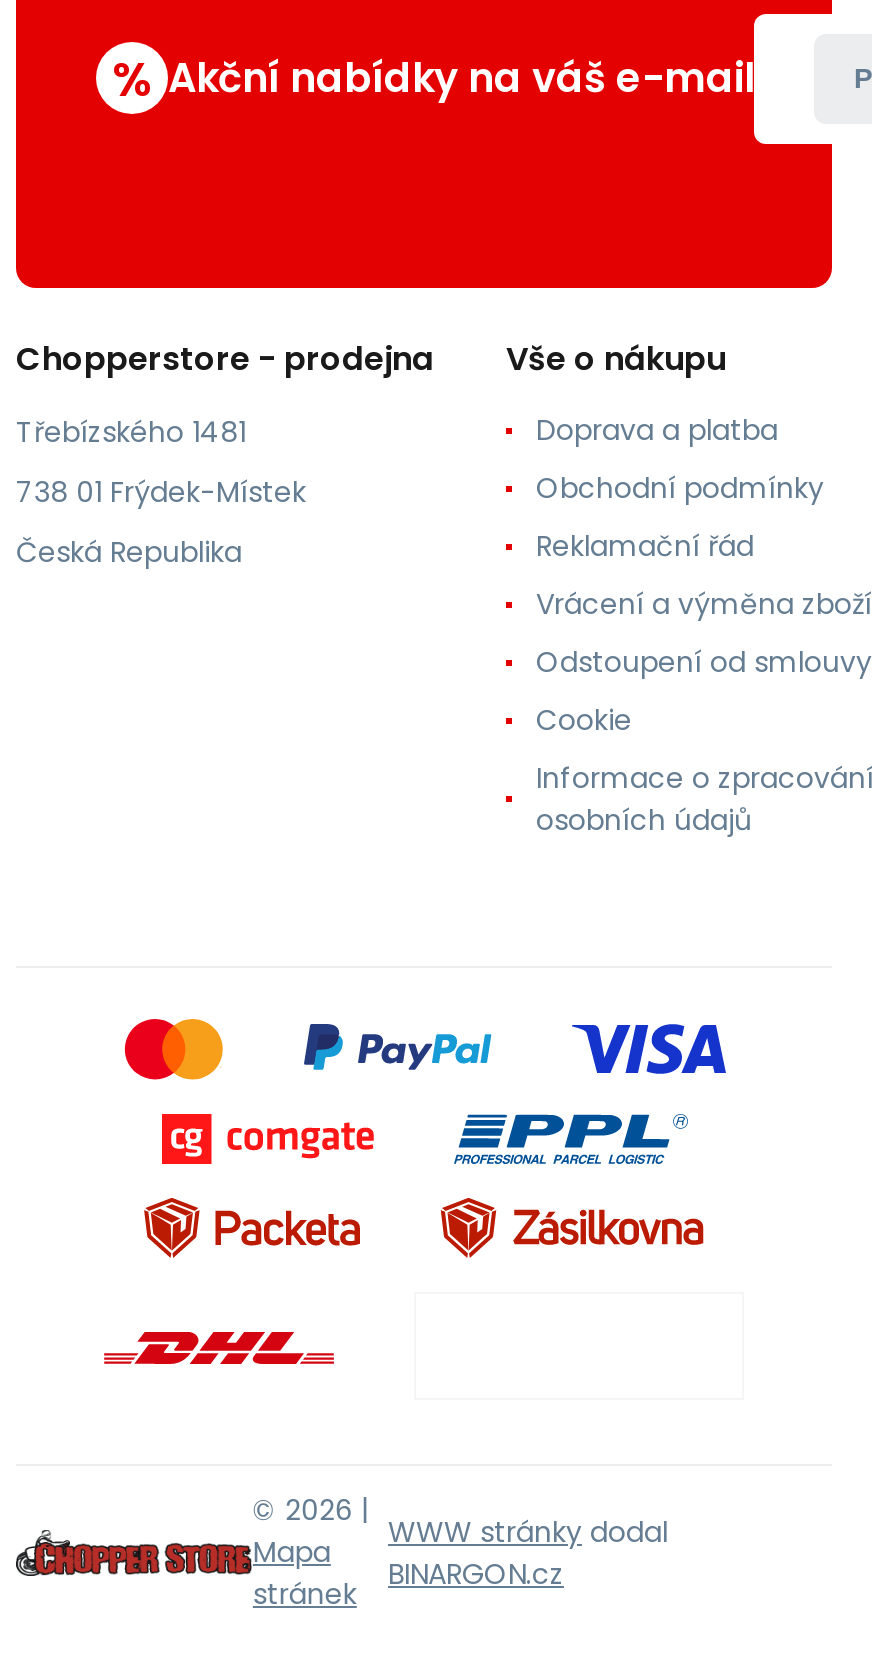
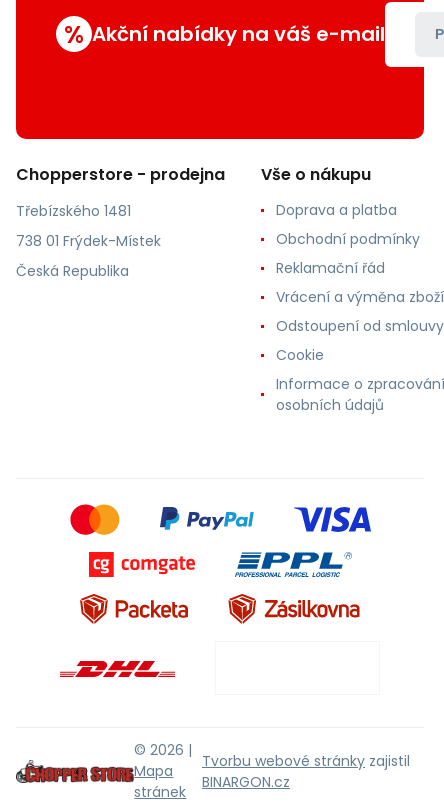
- WWW stránky dodal
+ Tvorbu webové stránky zajistil
